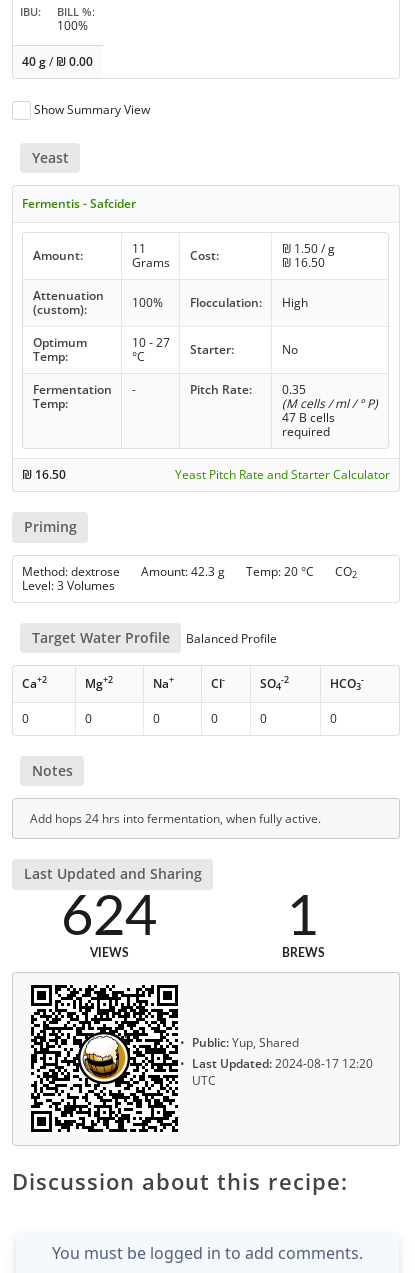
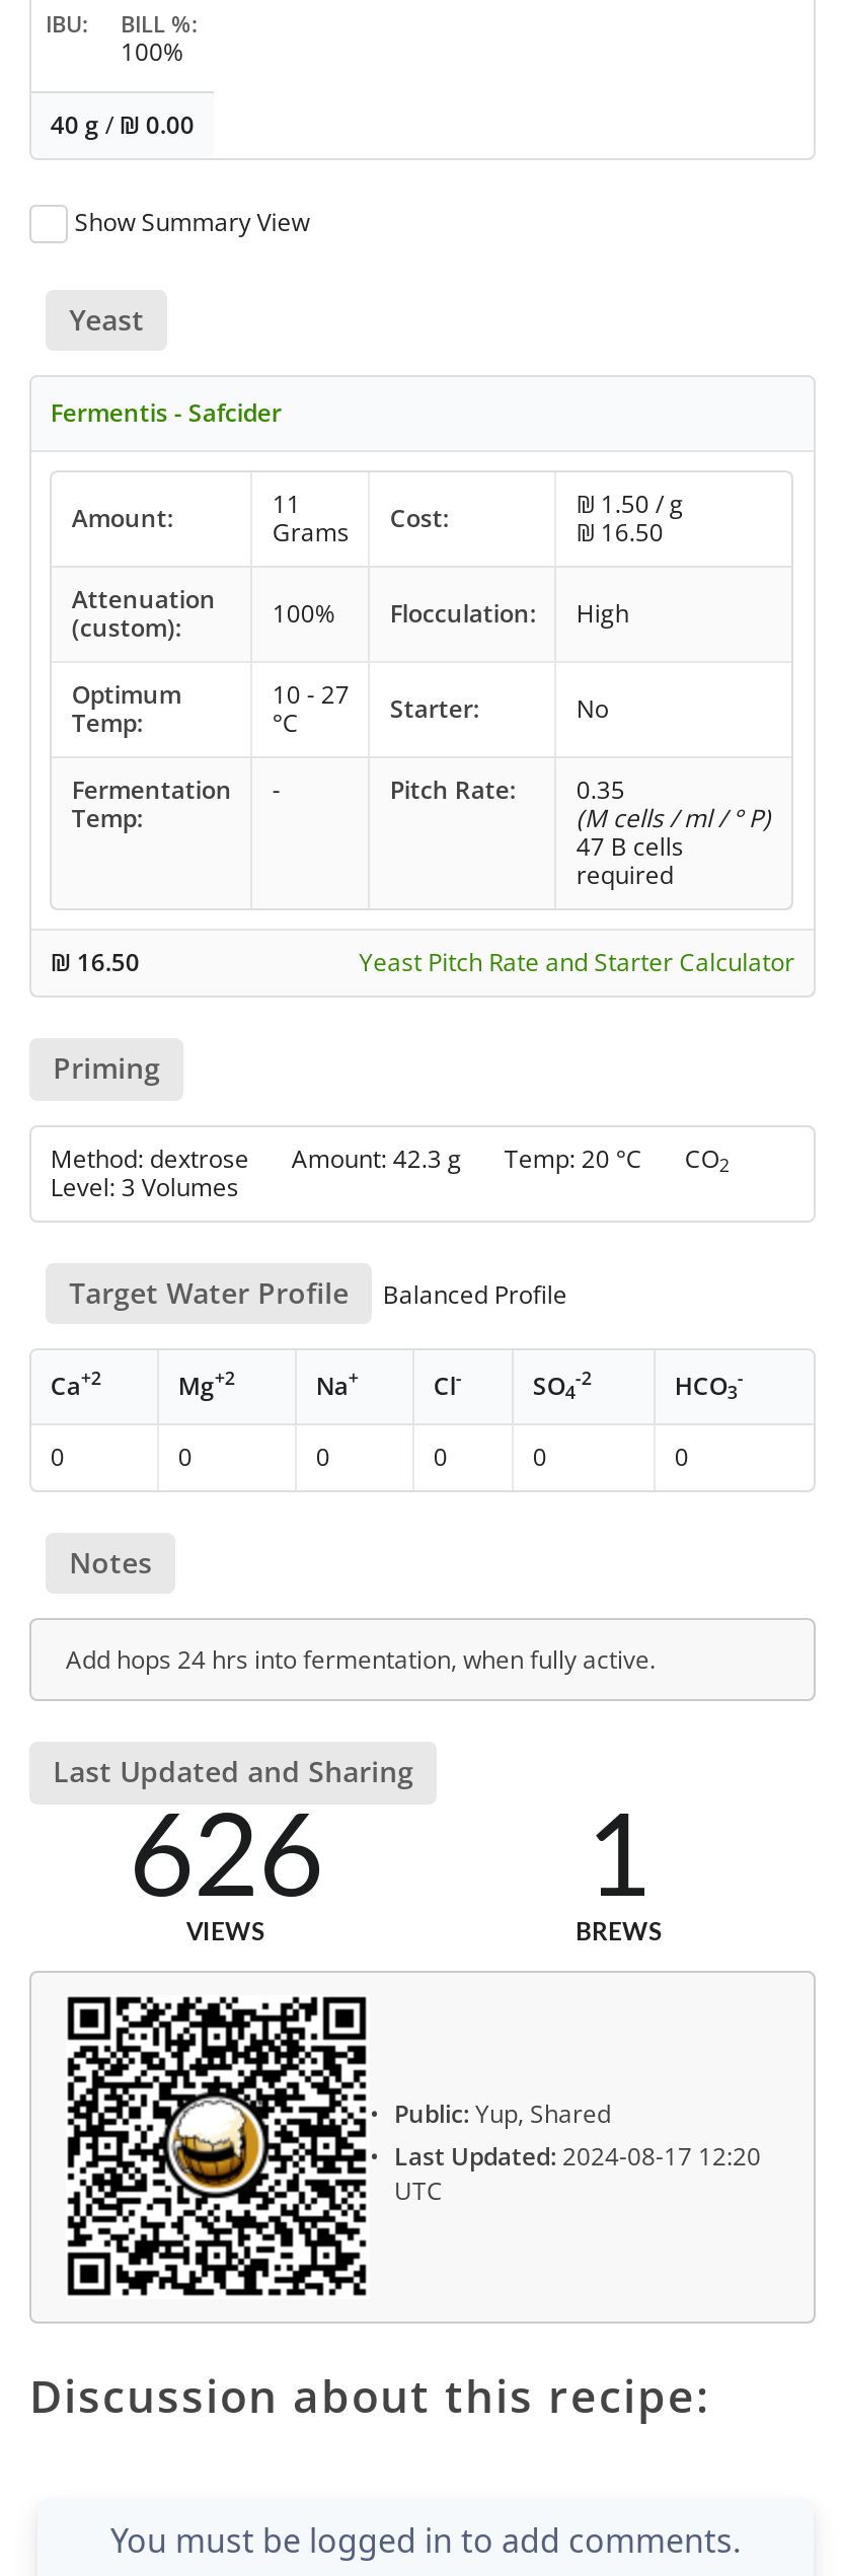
- 624
+ 626
